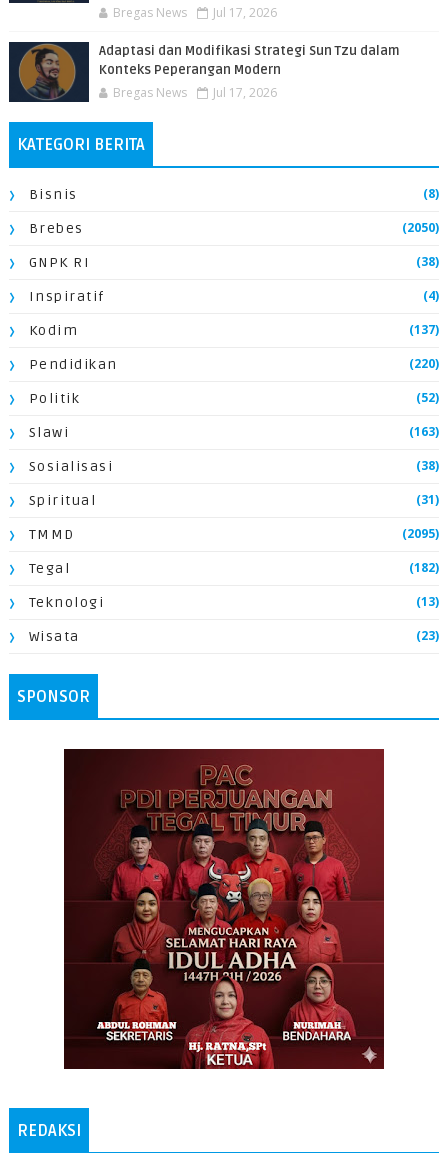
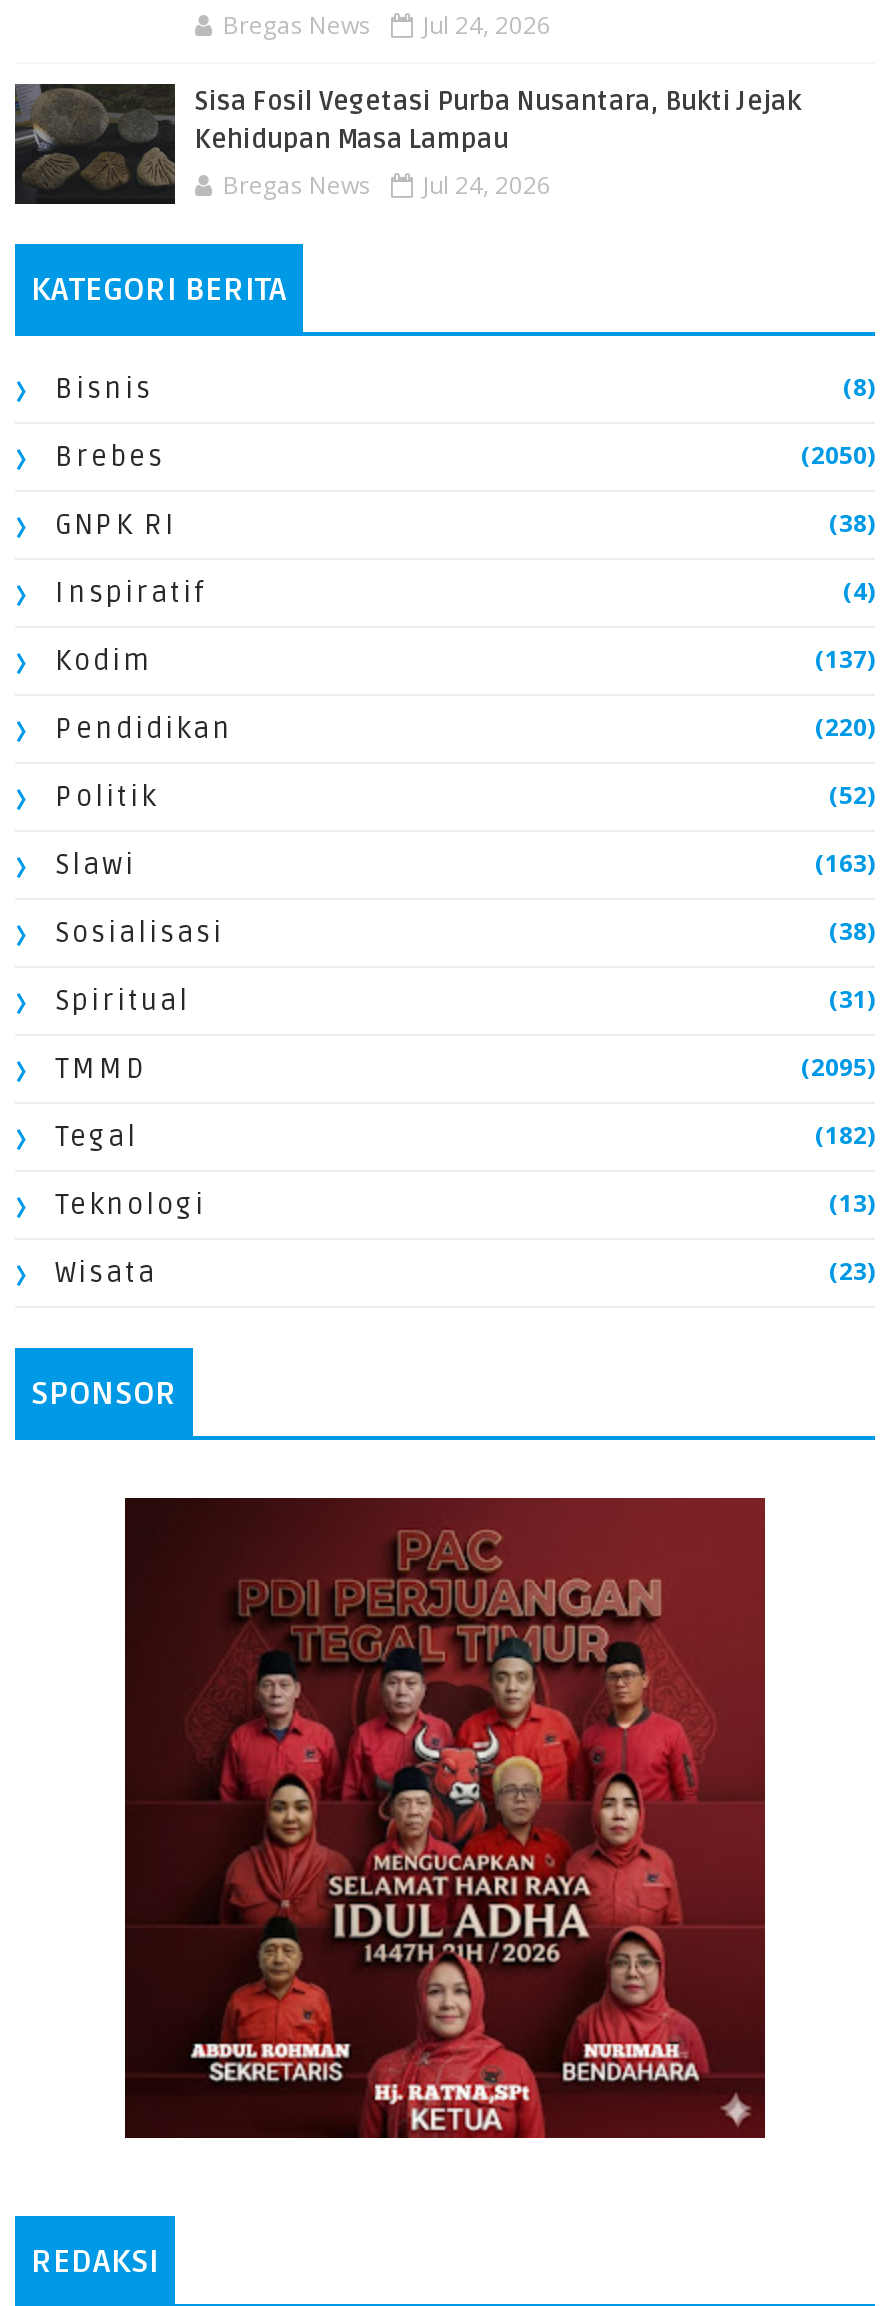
- Bregas News Jul 17, 2026
+ Bregas News Jul 24, 2026

- [image]
- Adaptasi dan Modifikasi Strategi Sun Tzu dalam
- Konteks Peperangan Modern
+ [image]
+ Sisa Fosil Vegetasi Purba Nusantara, Bukti Jejak
+ Kehidupan Masa Lampau

- Bregas News Jul 17, 2026
+ Bregas News Jul 24, 2026
